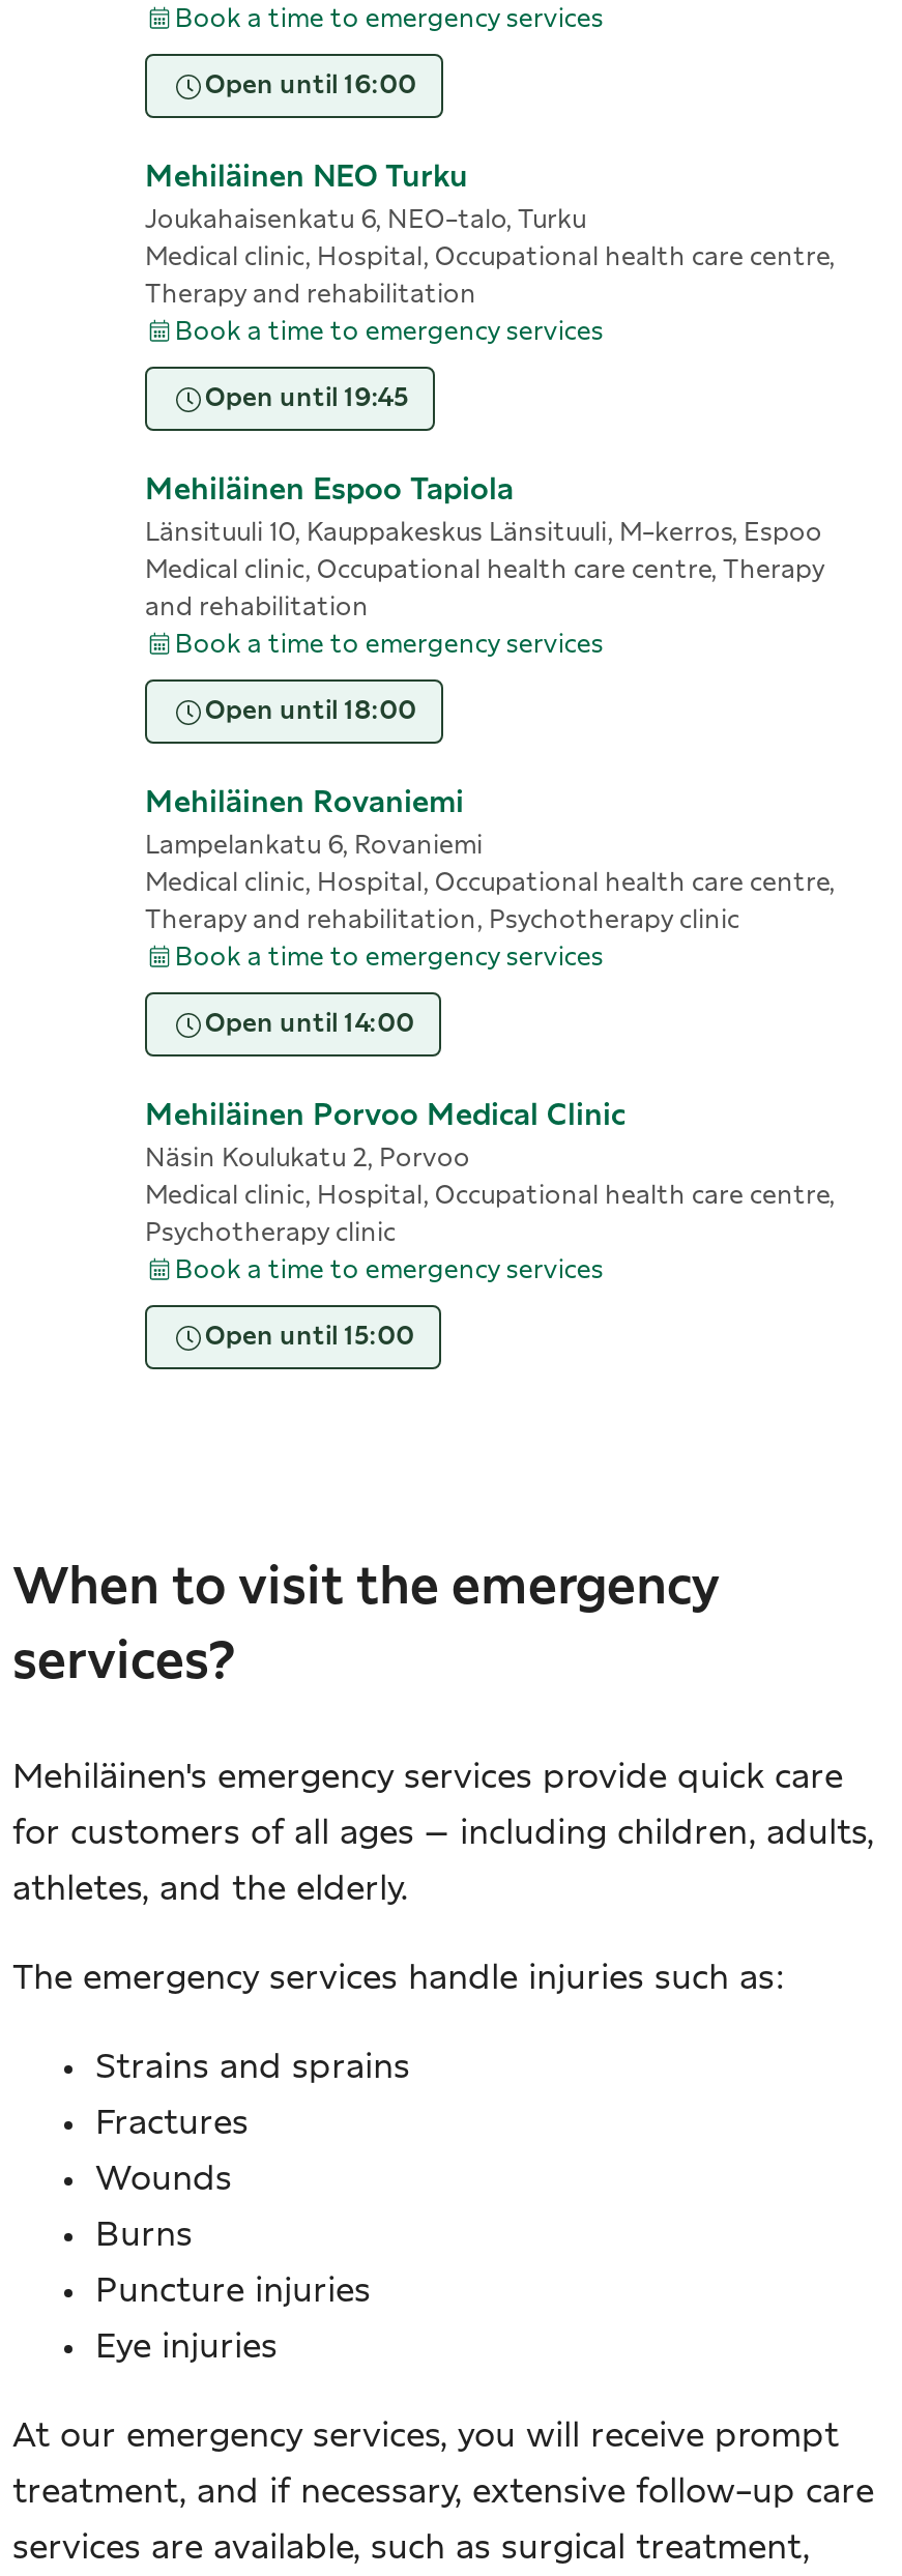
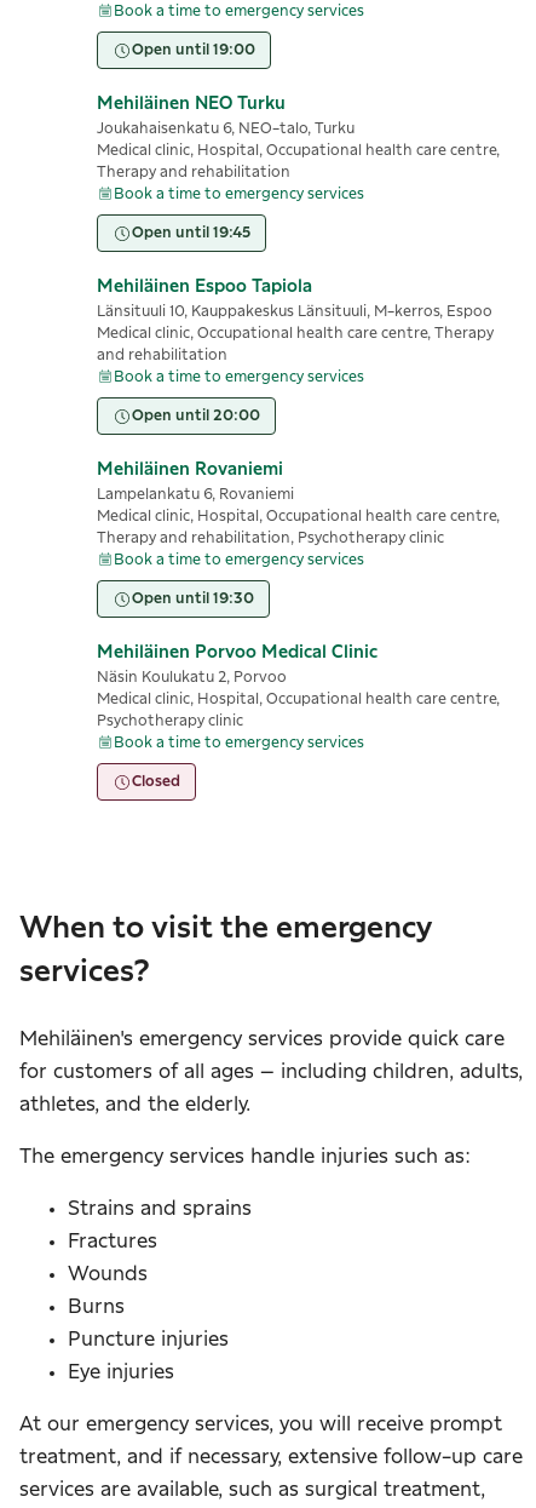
- Open until 16:00
+ Open until 19:00

- Open until 18:00
+ Open until 20:00

- Open until 14:00
+ Open until 19:30

- Open until 15:00
+ Closed
